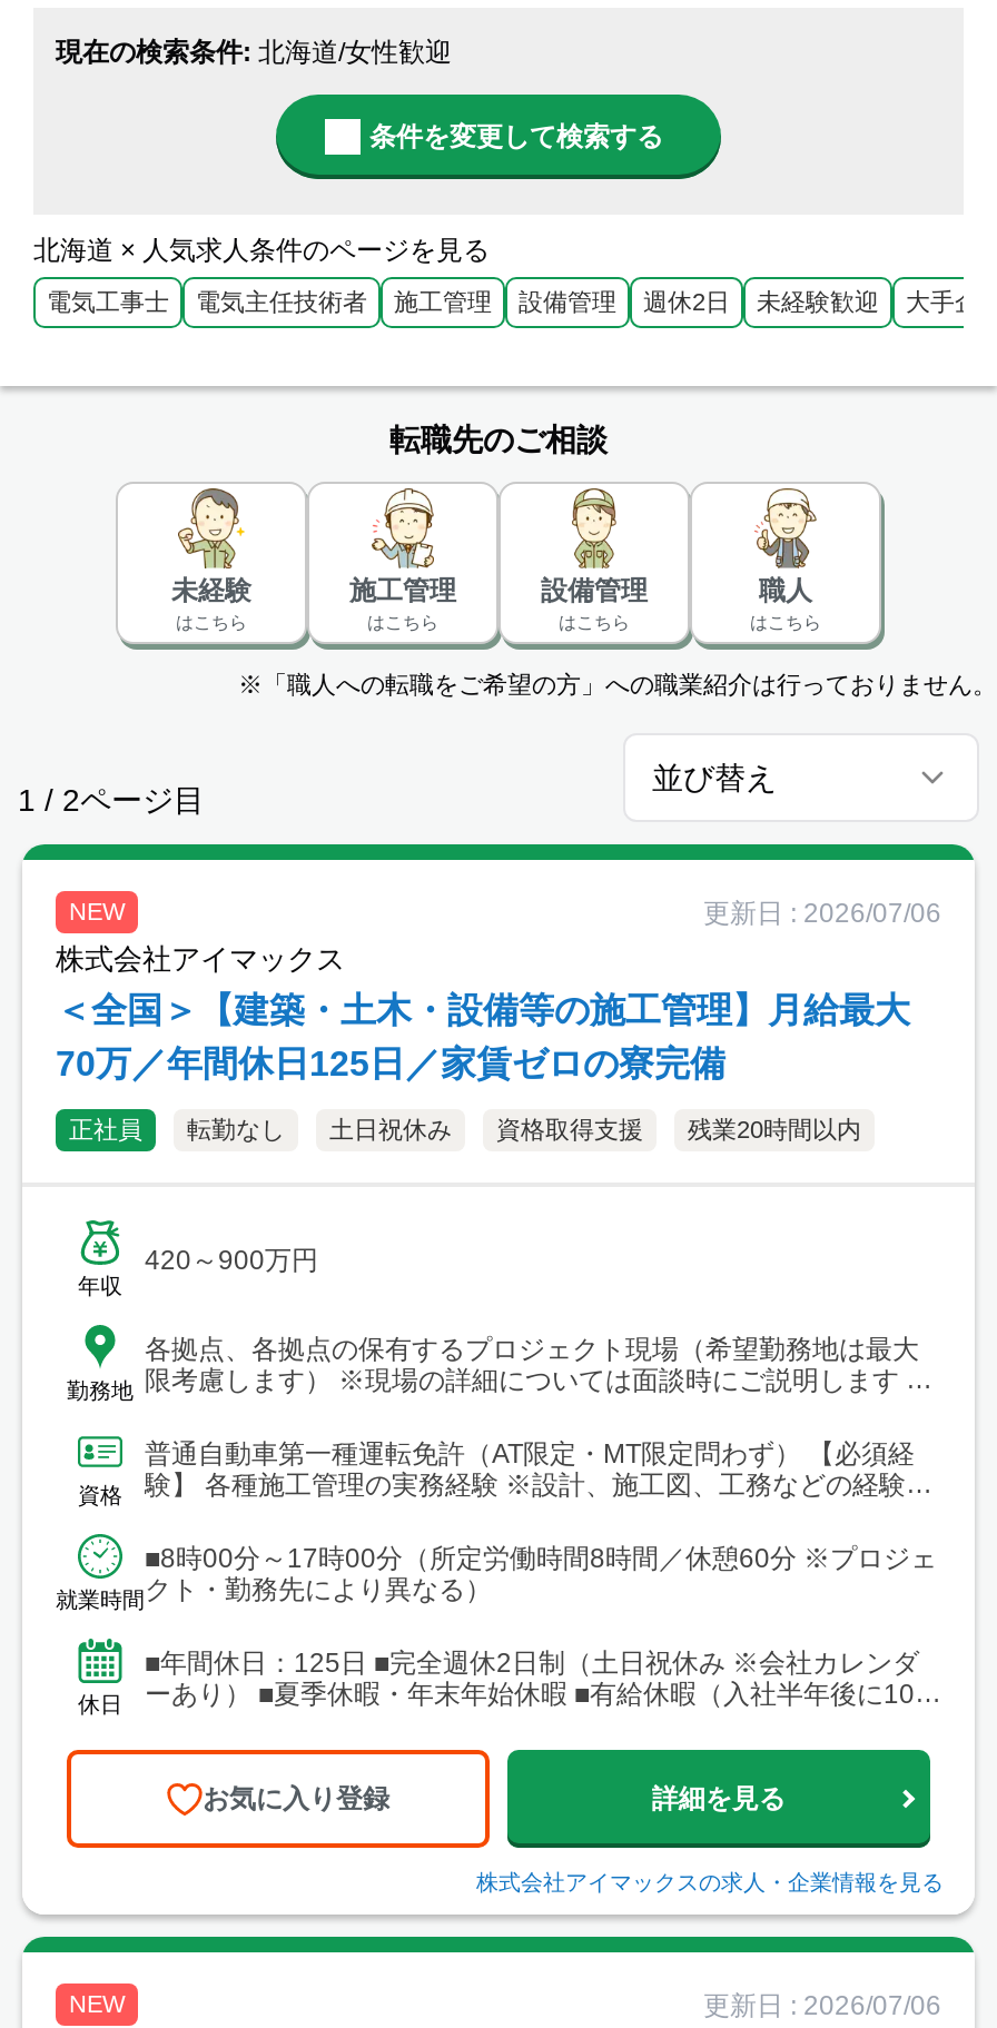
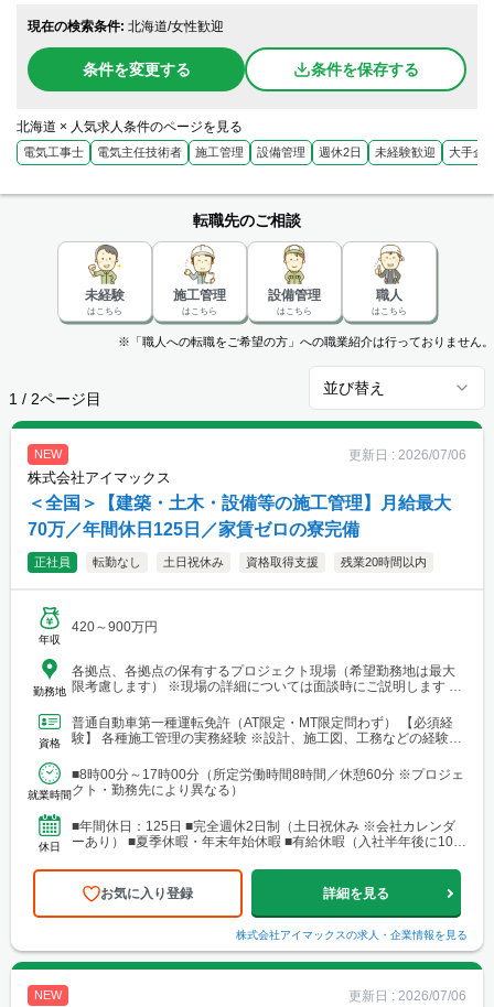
- 条件を変更して検索する
+ 条件を変更する
+ 条件を保存する
